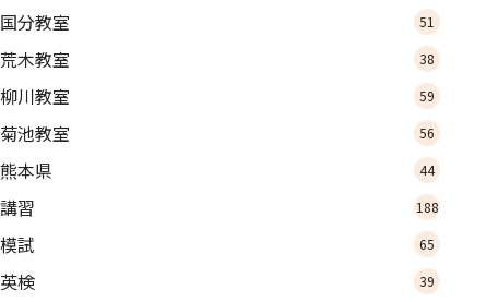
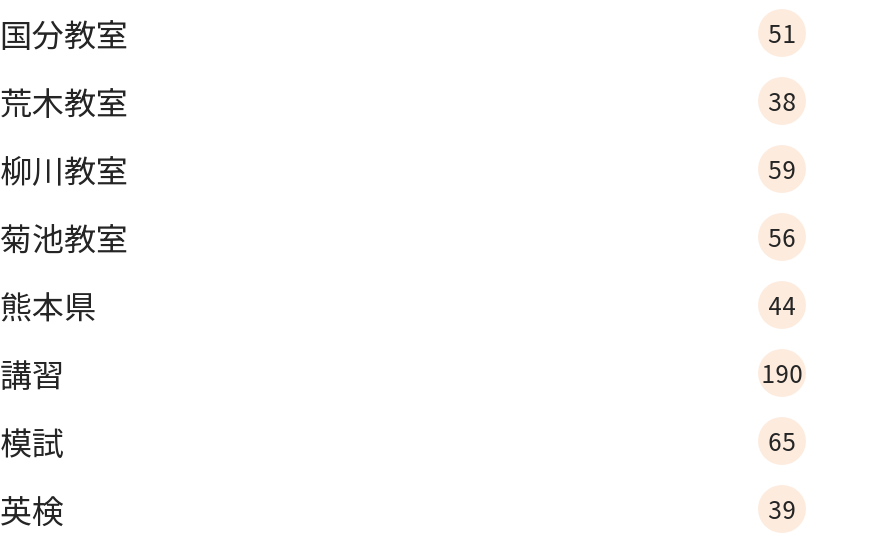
- 188
+ 190
